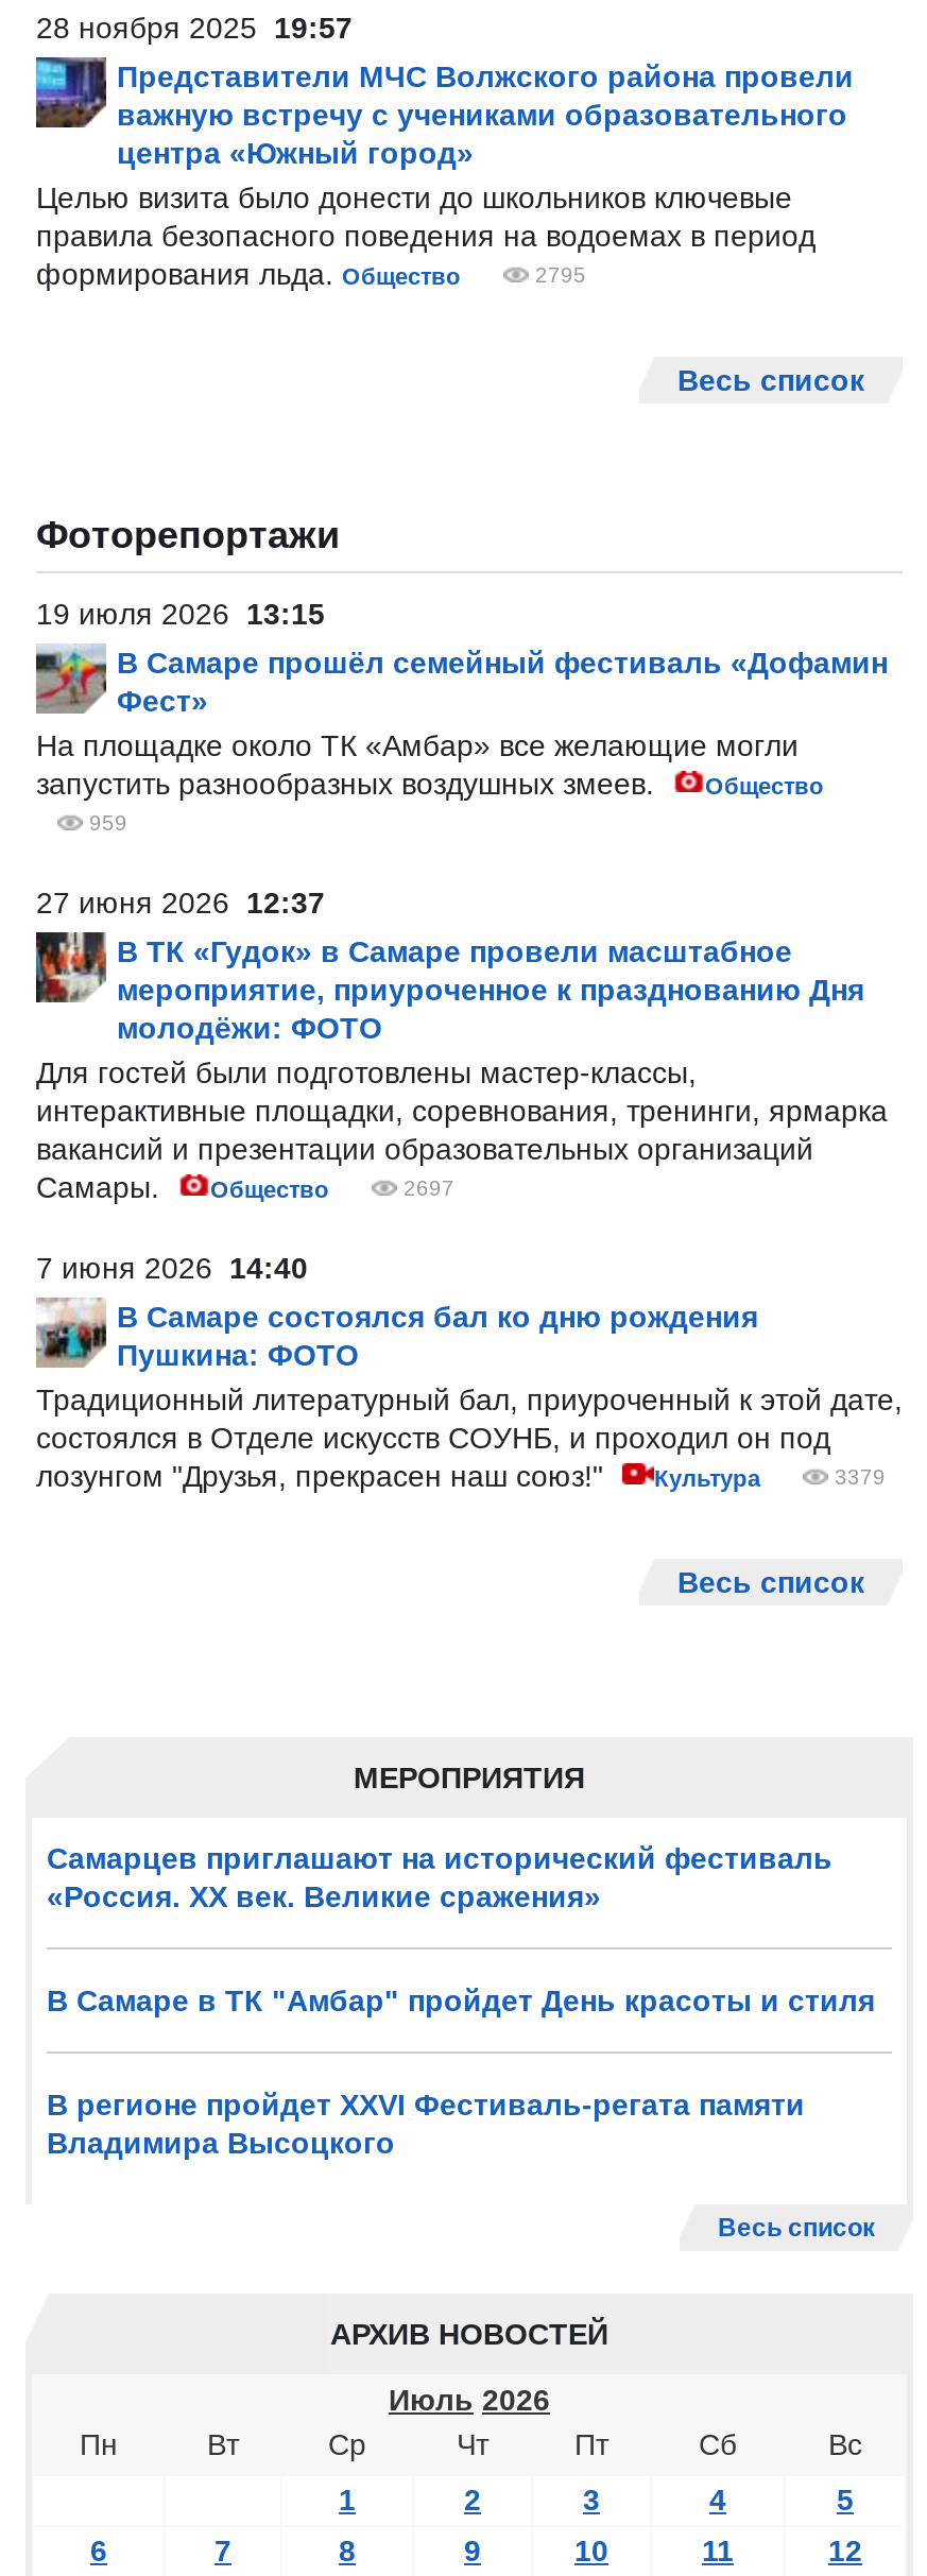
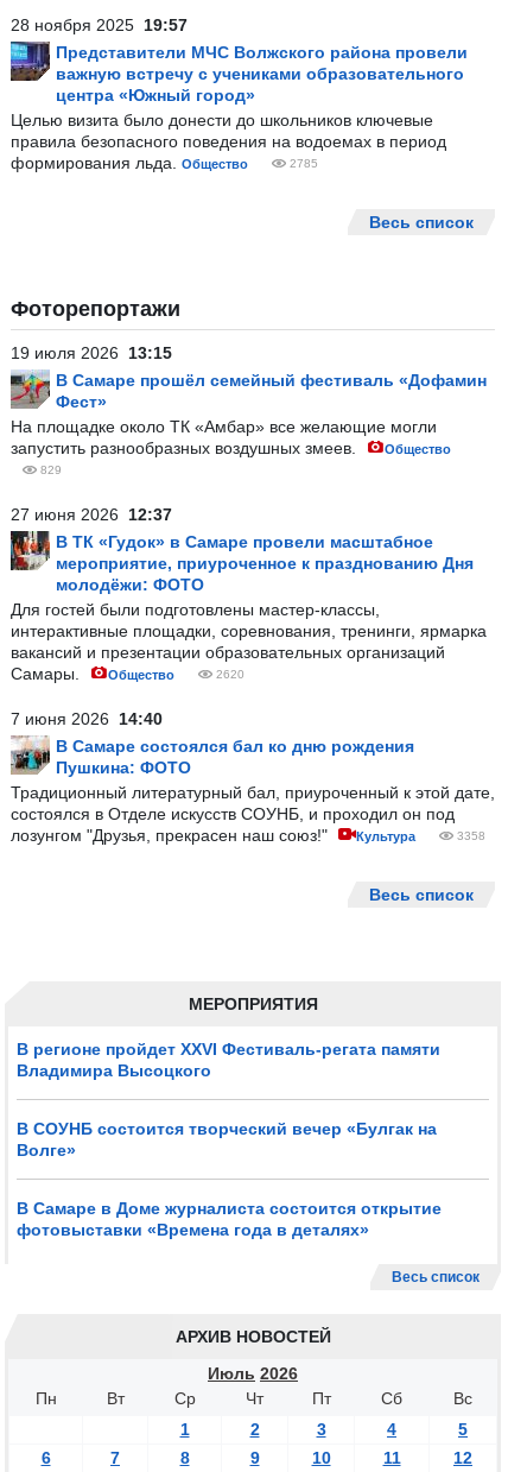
- 2795
+ 2785

- 959
+ 829

- 2697
+ 2620

- 3379
+ 3358

- Самарцев приглашают на исторический фестиваль
- «Россия. ХХ век. Великие сражения»
- В Самаре в ТК "Амбар" пройдет День красоты и стиля

moved up: В регионе пройдет XXVI Фестиваль-регата памяти | Владимира Высоцкого

+ В СОУНБ состоится творческий вечер «Булгак на
+ Волге»
+ В Самаре в Доме журналиста состоится открытие
+ фотовыставки «Времена года в деталях»
